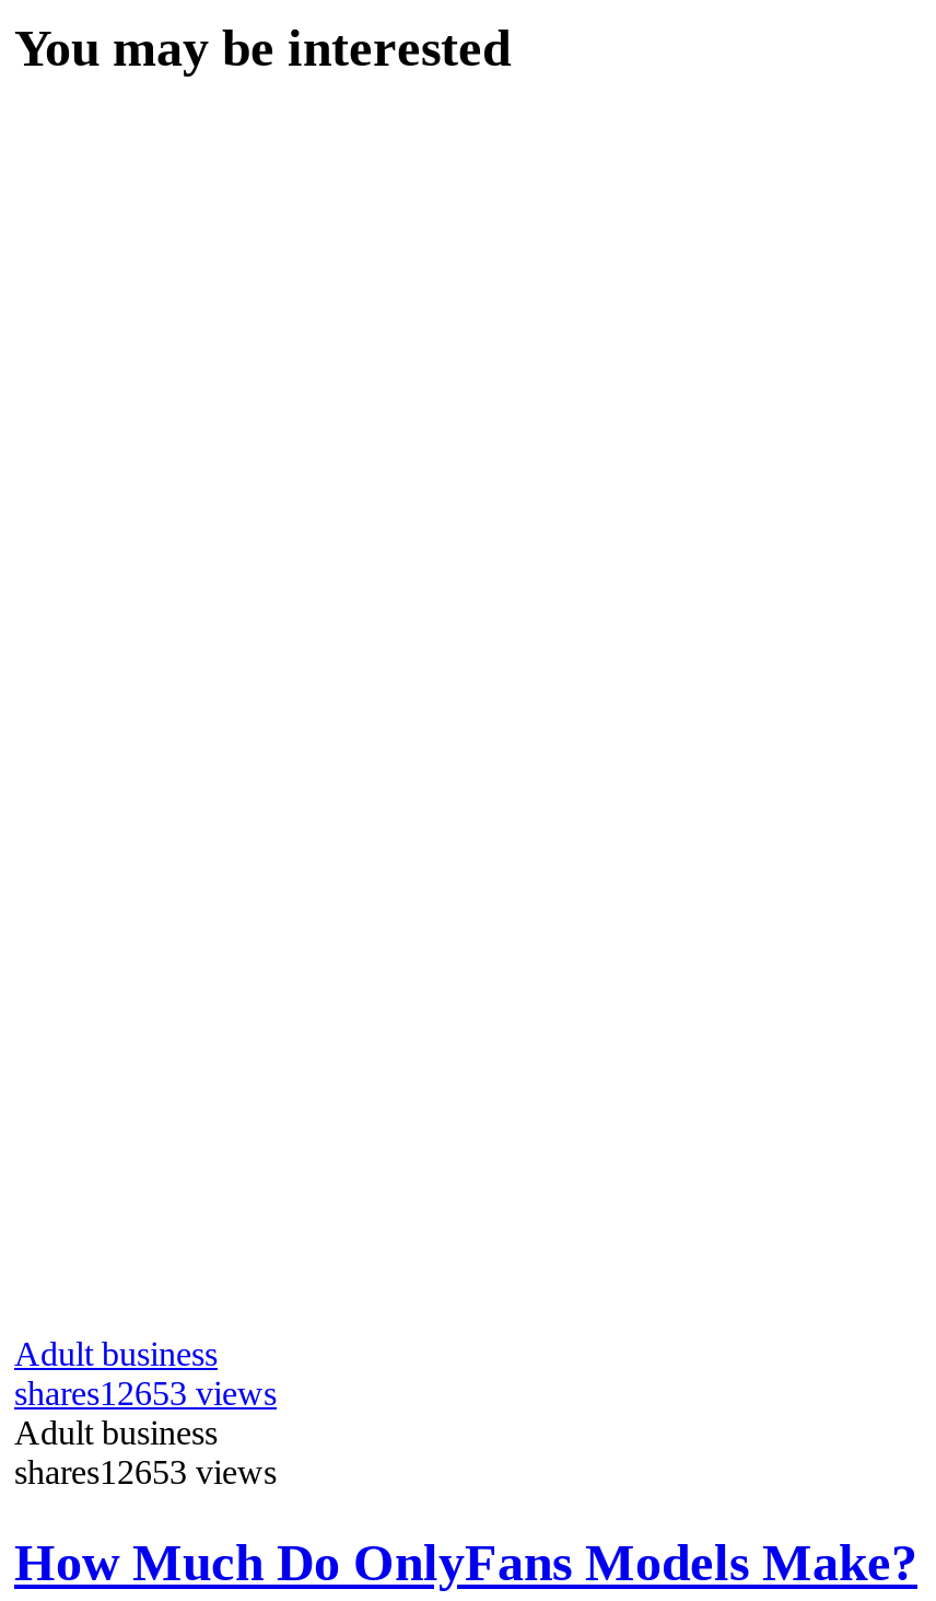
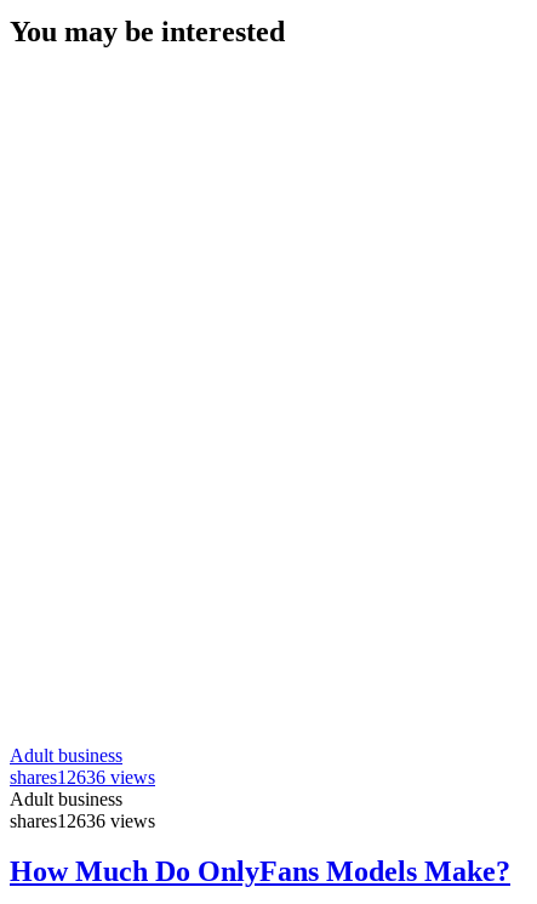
- shares12653 views
+ shares12636 views

- shares12653 views
+ shares12636 views
